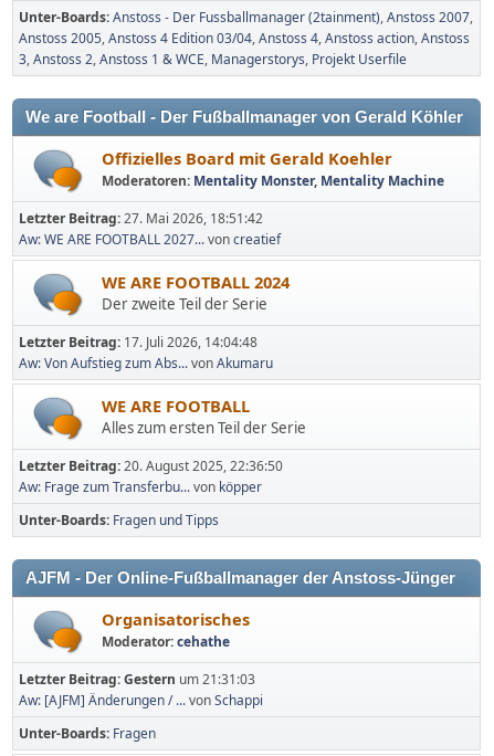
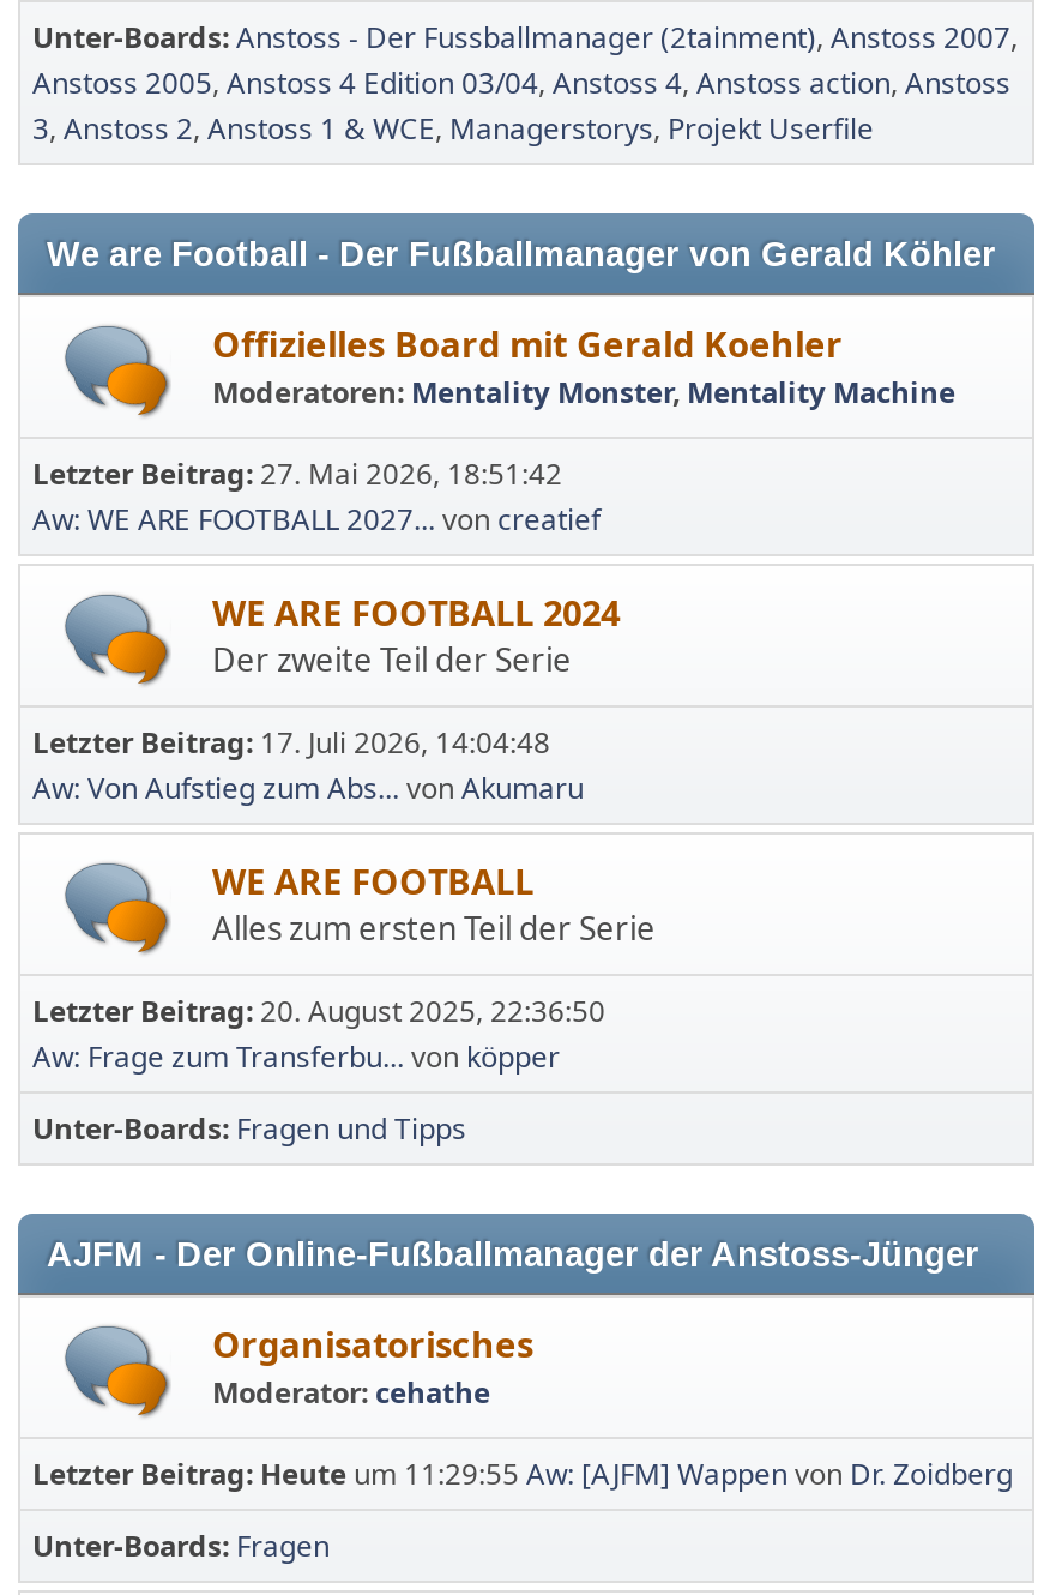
- Letzter Beitrag: Gestern um 21:31:03
- Aw: [AJFM] Änderungen / ... von Schappi
+ Letzter Beitrag: Heute um 11:29:55 Aw: [AJFM] Wappen von Dr. Zoidberg
